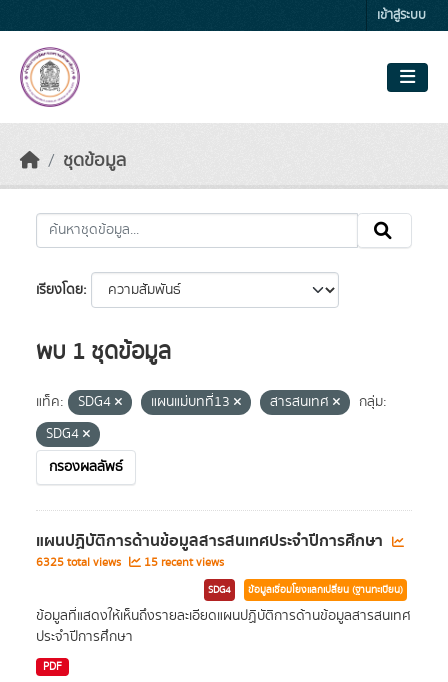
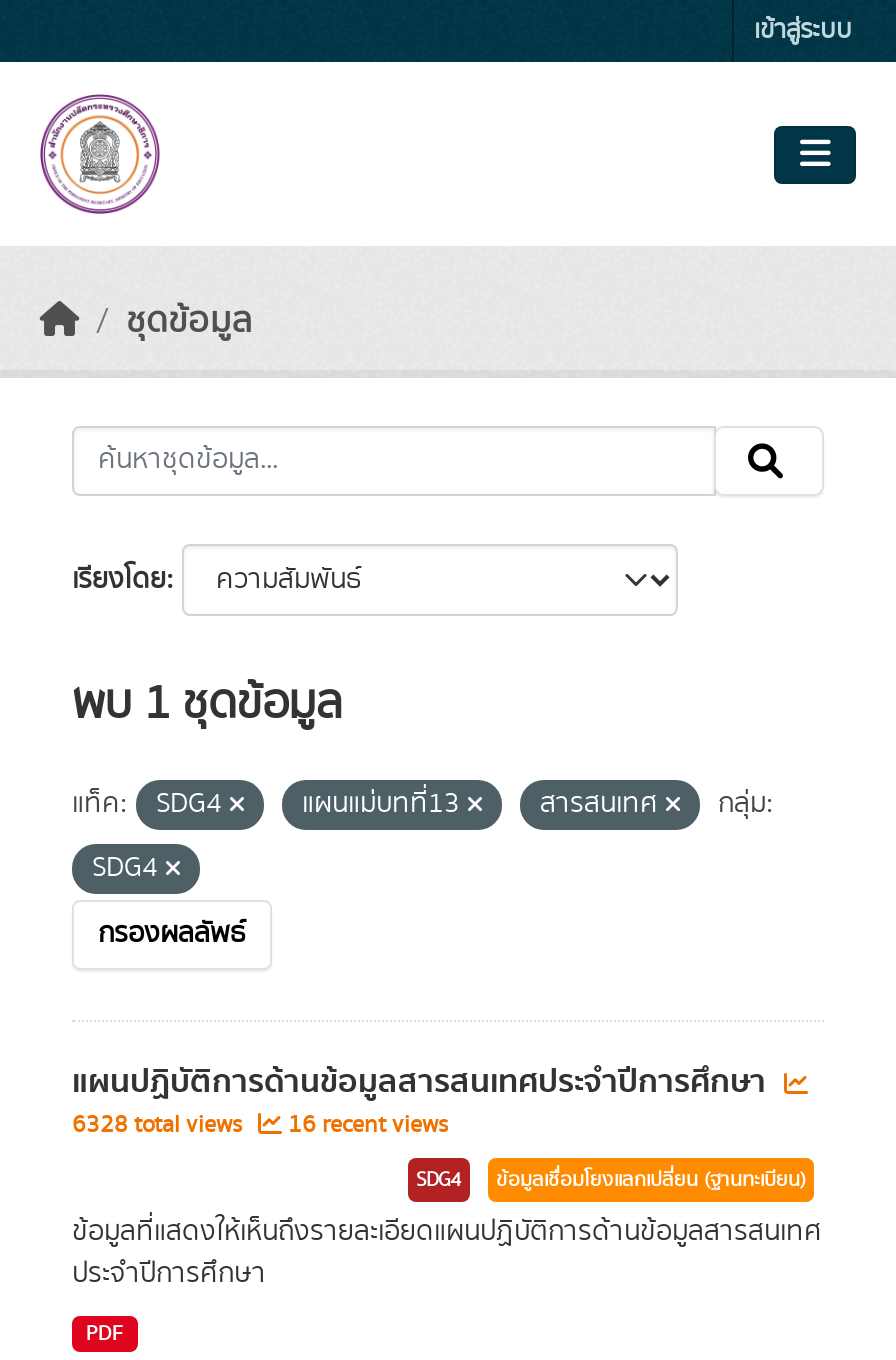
- 6325 total views
+ 6328 total views

- 15 recent views
+ 16 recent views
